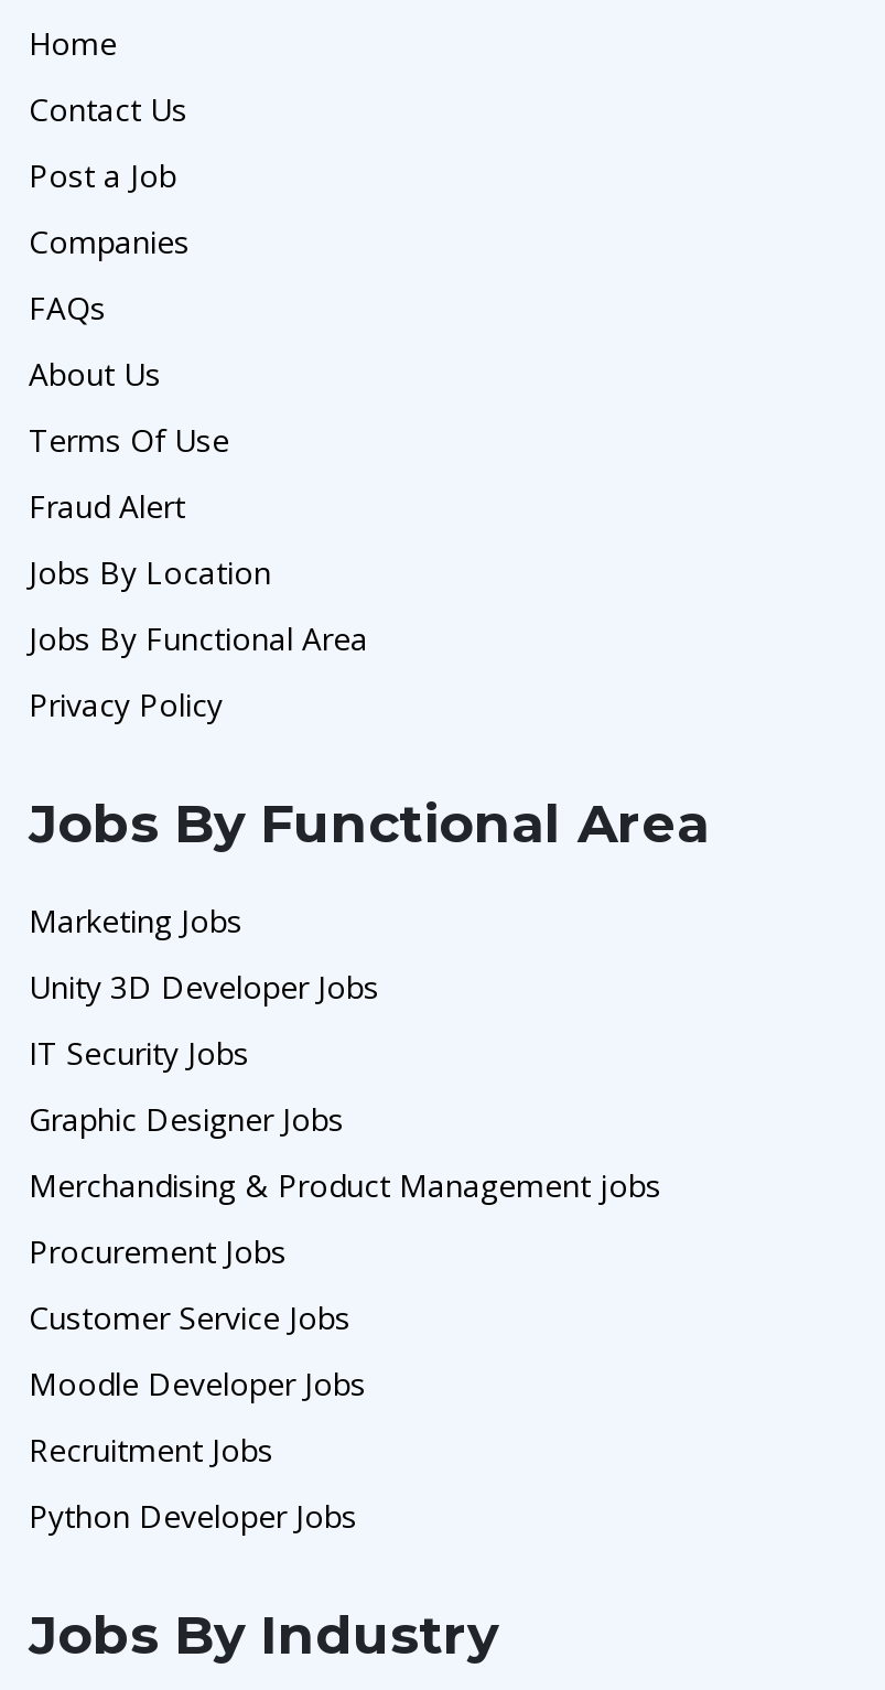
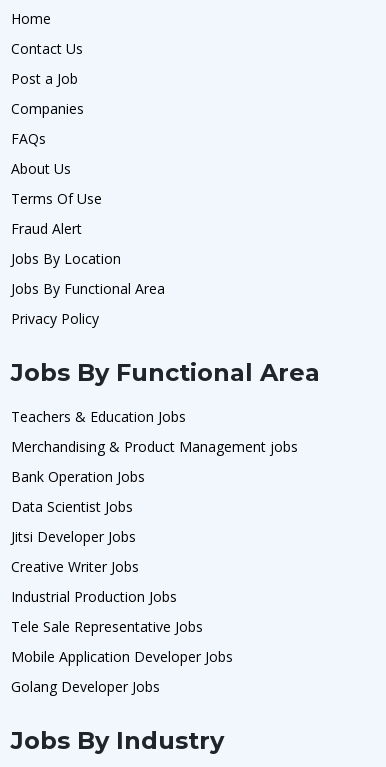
- Marketing Jobs
- Unity 3D Developer Jobs
- IT Security Jobs
- Graphic Designer Jobs
+ Teachers & Education Jobs

moved up: Merchandising & Product Management jobs

- Procurement Jobs
- Customer Service Jobs
- Moodle Developer Jobs
- Recruitment Jobs
- Python Developer Jobs
+ Bank Operation Jobs
+ Data Scientist Jobs
+ Jitsi Developer Jobs
+ Creative Writer Jobs
+ Industrial Production Jobs
+ Tele Sale Representative Jobs
+ Mobile Application Developer Jobs
+ Golang Developer Jobs
